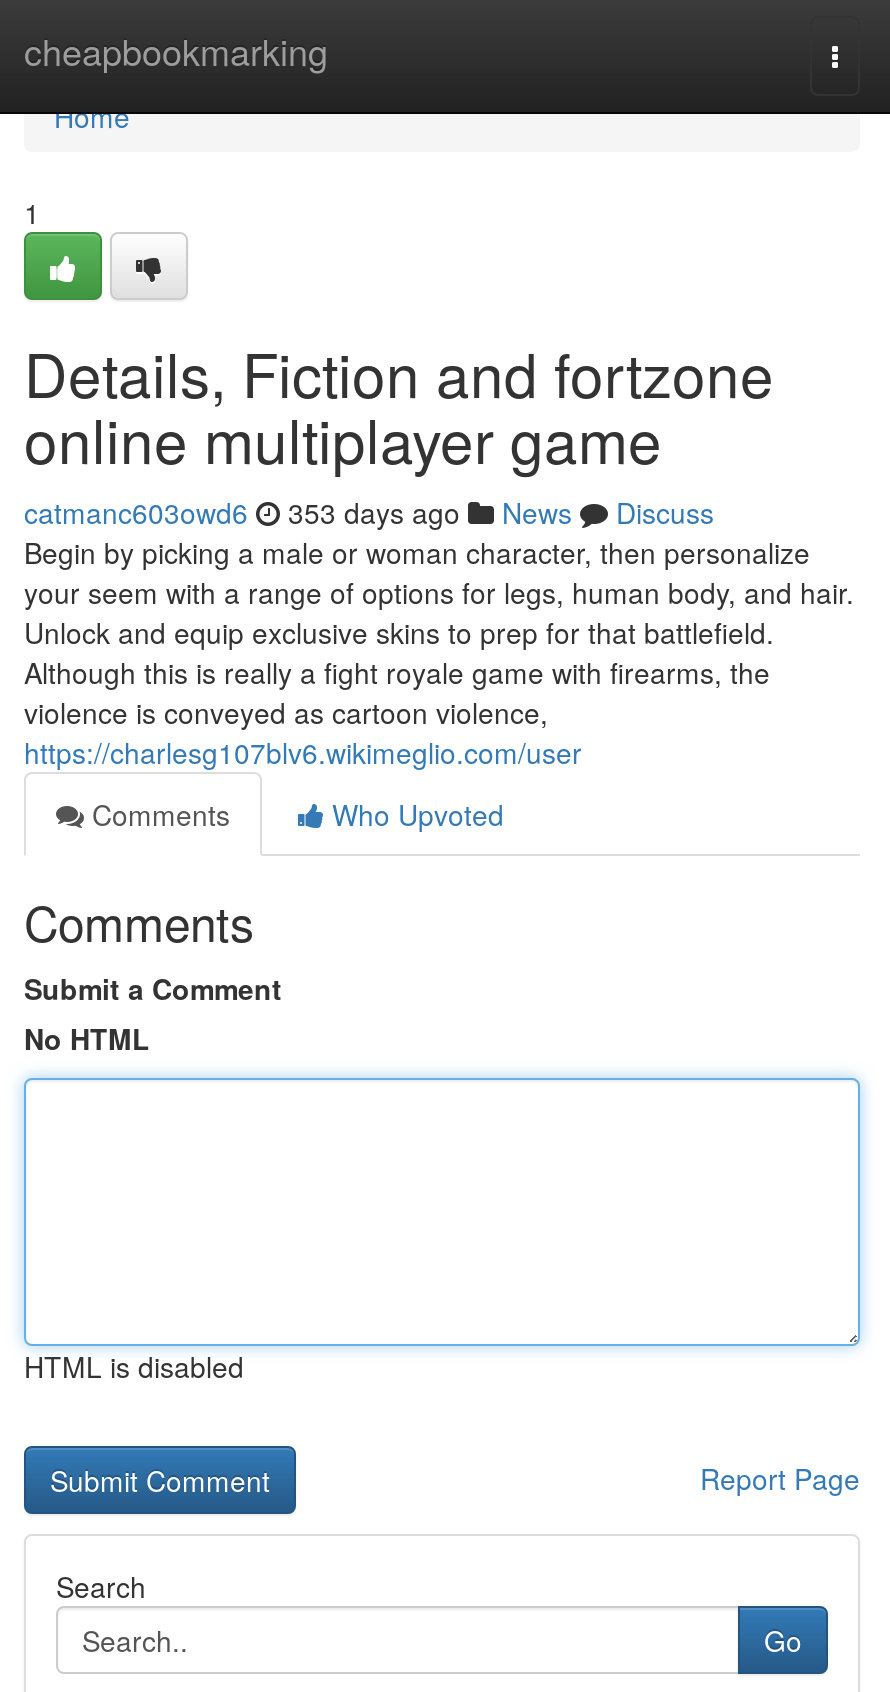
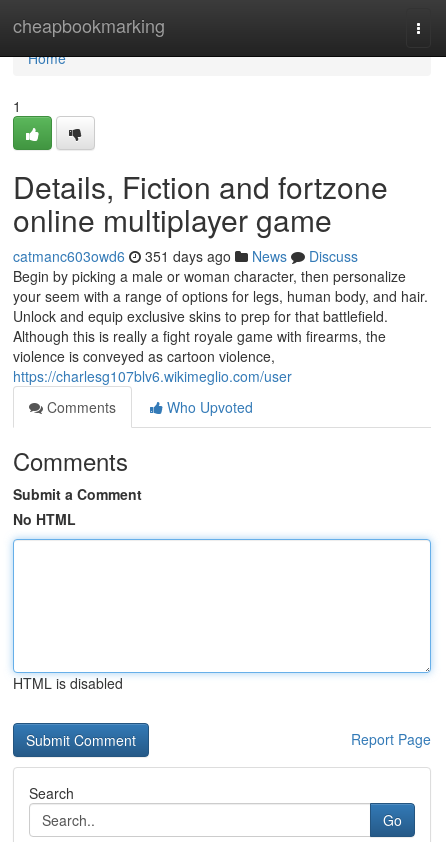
- catmanc603owd6 353 days ago News Discuss
+ catmanc603owd6 351 days ago News Discuss
